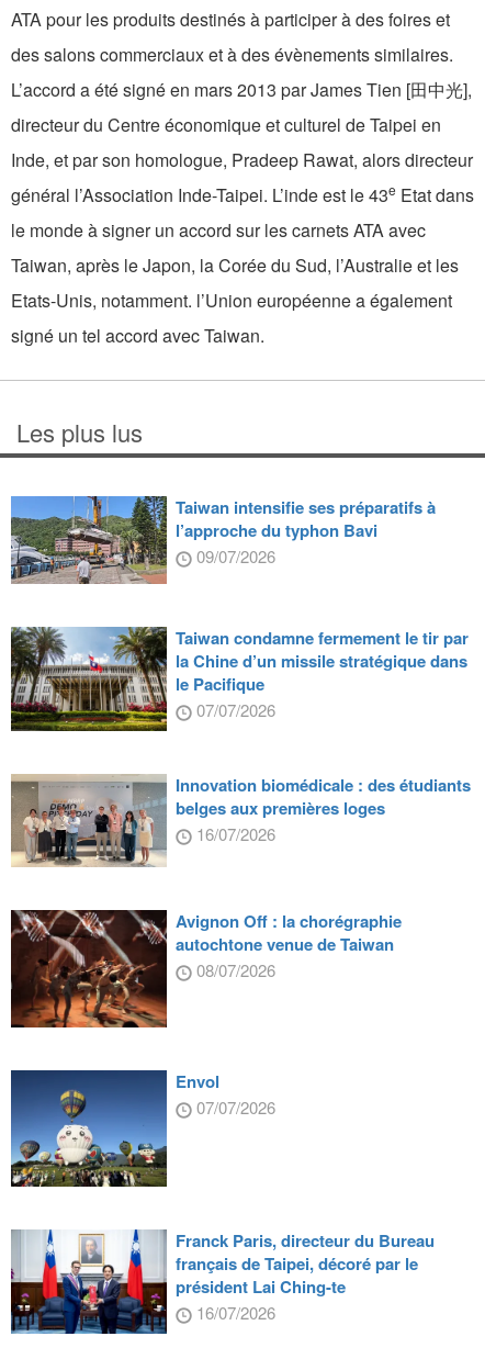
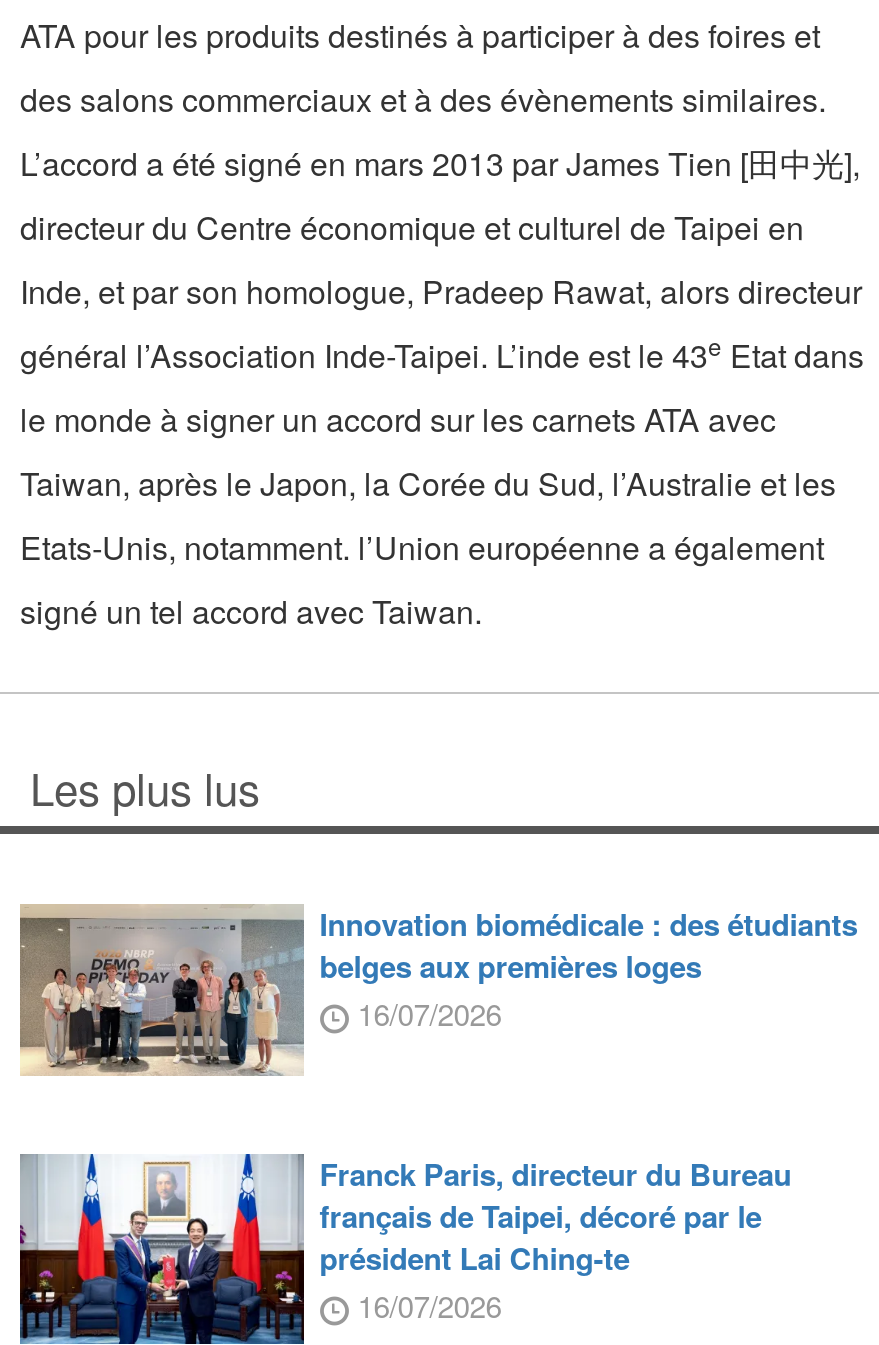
- [image]
- Taiwan intensifie ses préparatifs à
- l’approche du typhon Bavi
- 09/07/2026
- Taiwan condamne fermement le tir par
- la Chine d’un missile stratégique dans
- le Pacifique
- 07/07/2026

- [image]

- [image]
- Avignon Off : la chorégraphie
- autochtone venue de Taiwan
- 08/07/2026

- [image]
- Envol
- 07/07/2026
